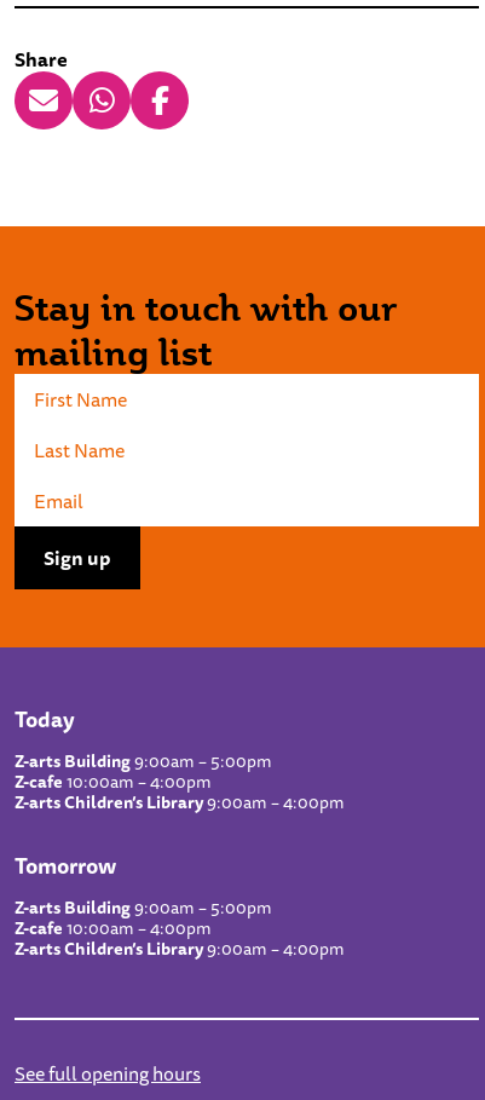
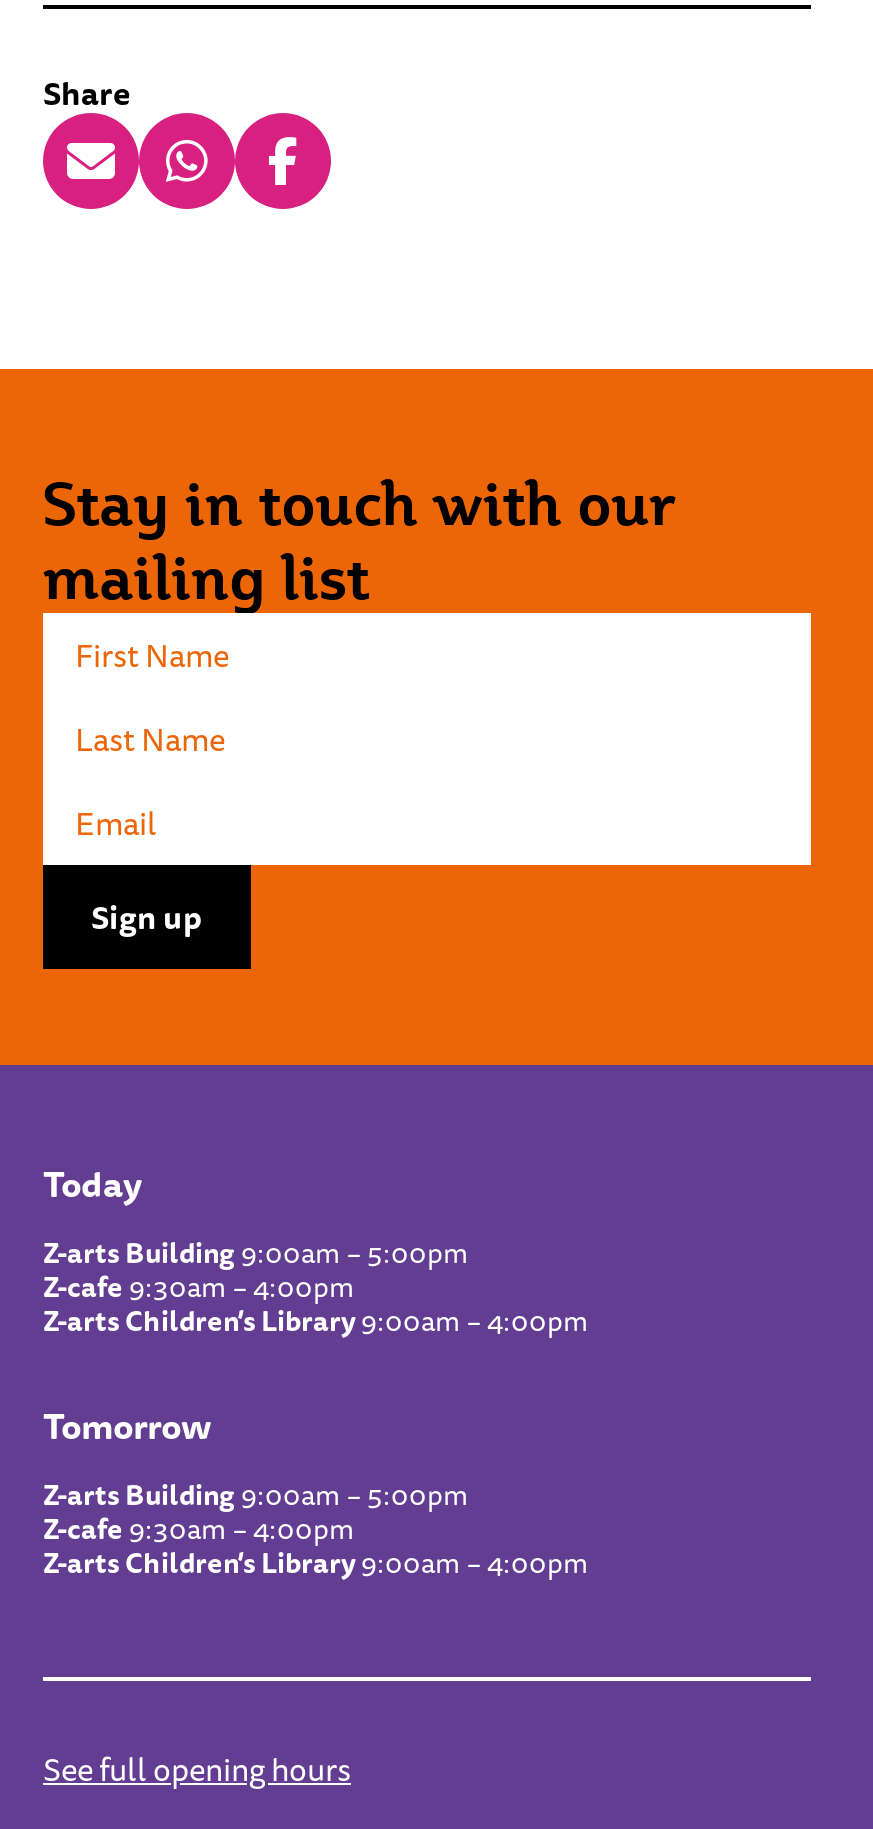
- Z-cafe10:00am – 4:00pm
+ Z-cafe9:30am – 4:00pm

- Z-cafe10:00am – 4:00pm
+ Z-cafe9:30am – 4:00pm
